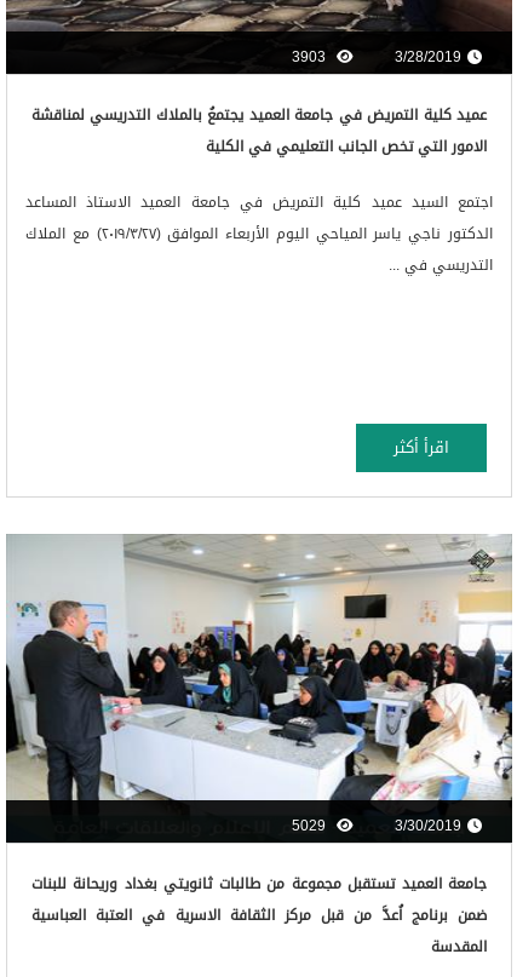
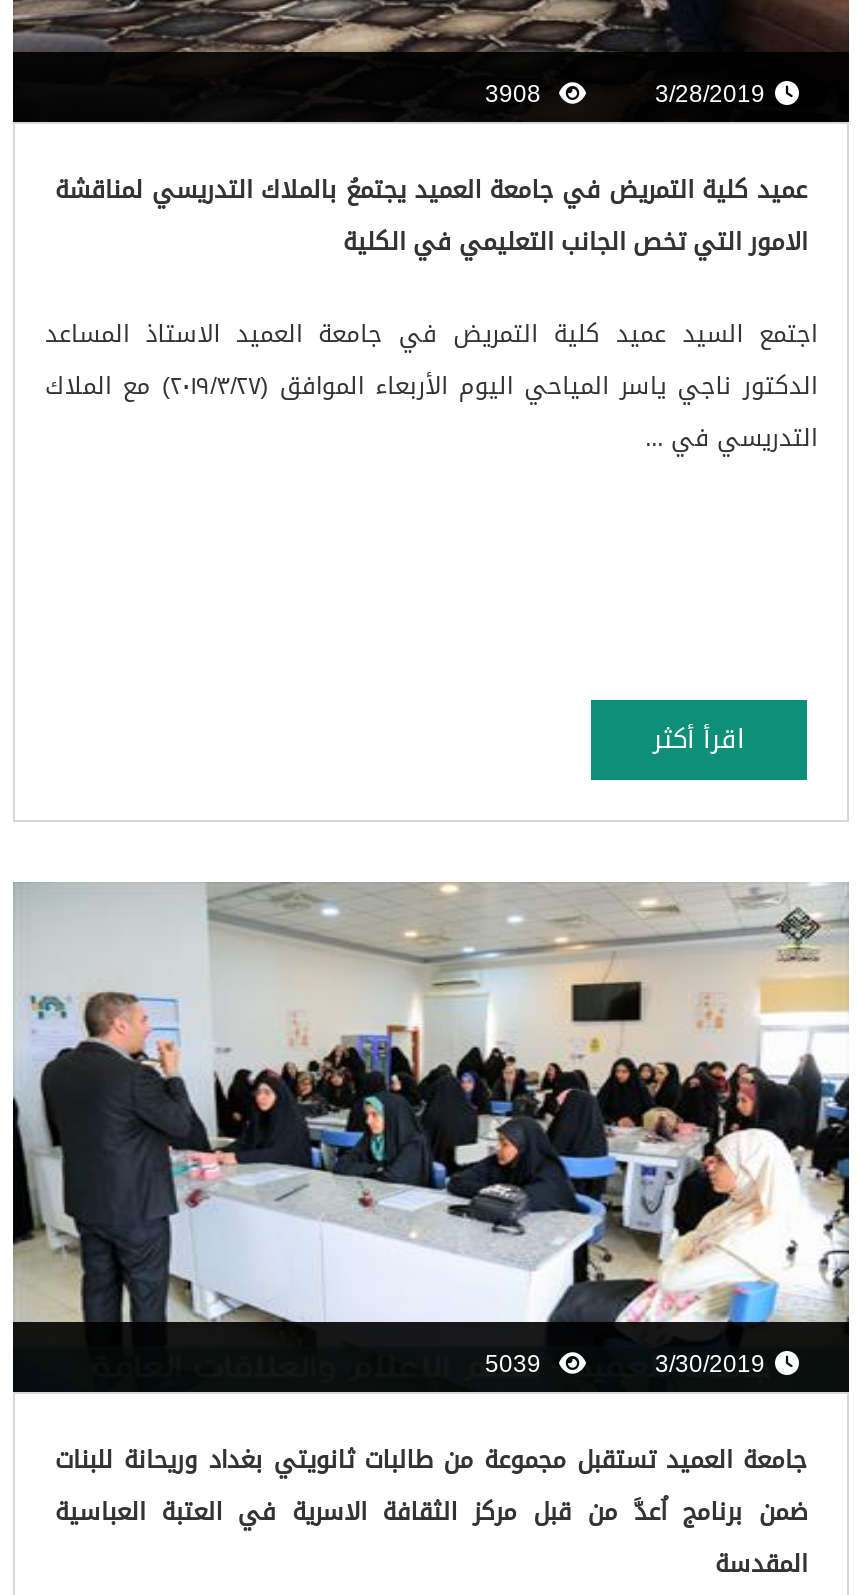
- 3903
+ 3908

- 5029
+ 5039
